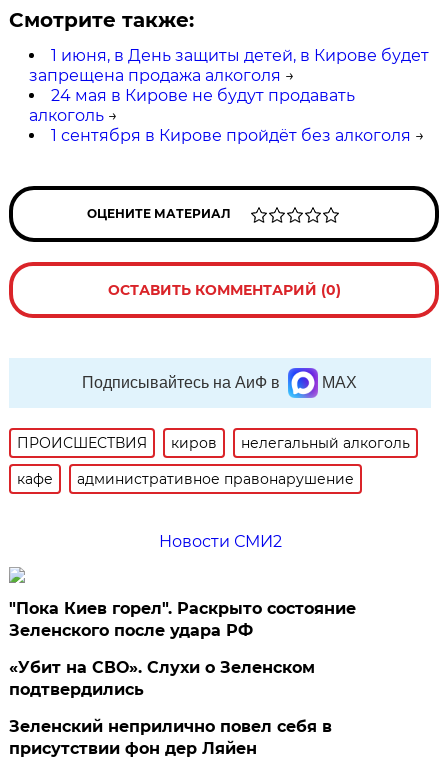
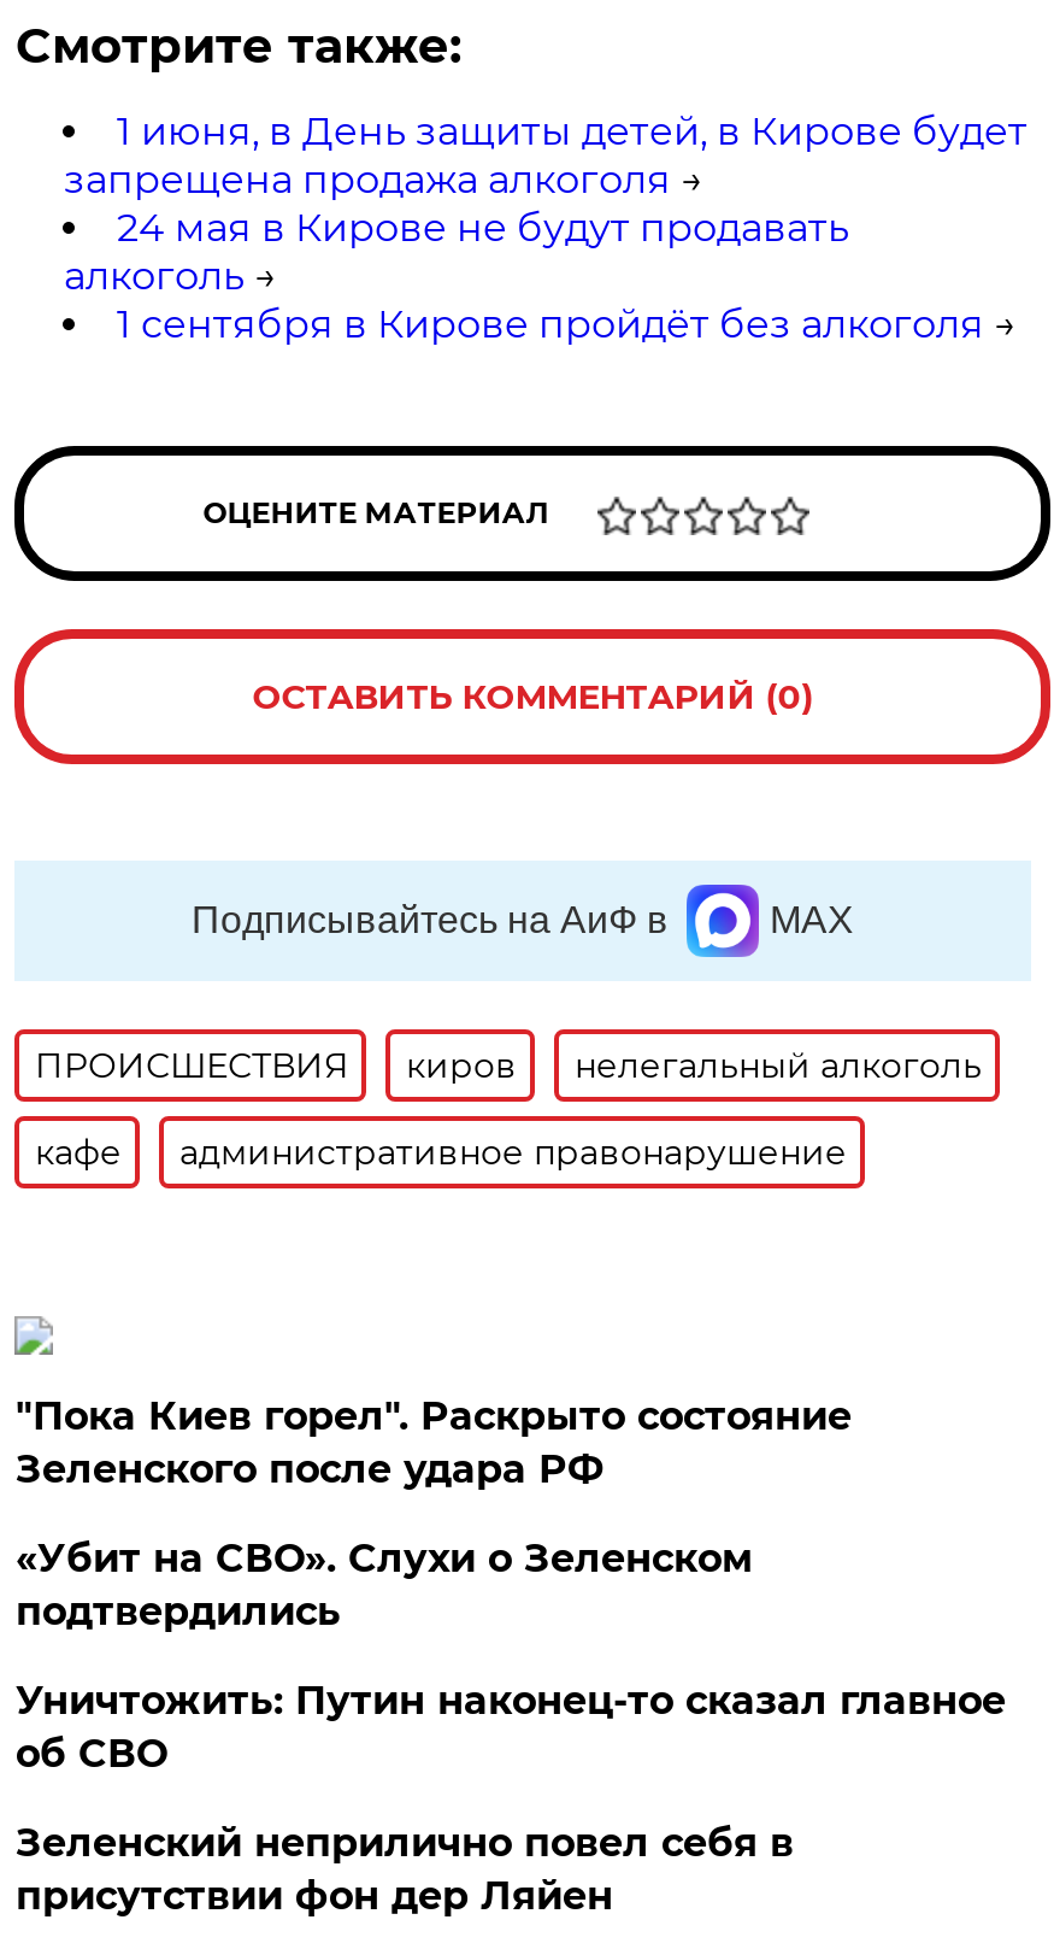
- Новости СМИ2

moved up: "Пока Киев горел". Раскрыто состояние | Зеленского после удара РФ | «Убит на СВО». Слухи о Зеленском | подтвердились

+ Уничтожить: Путин наконец-то сказал главное
+ об СВО
